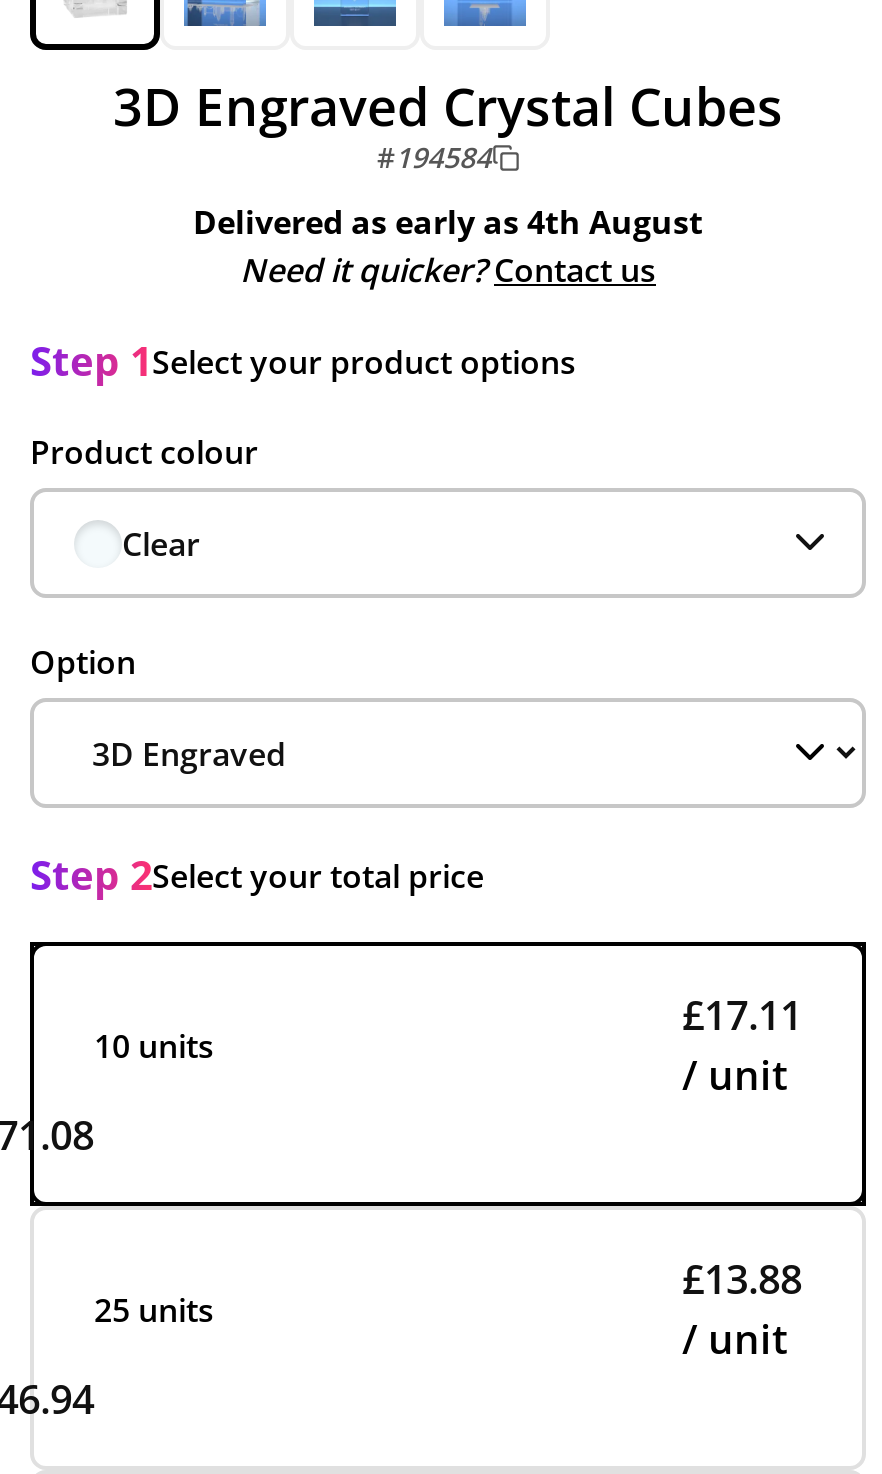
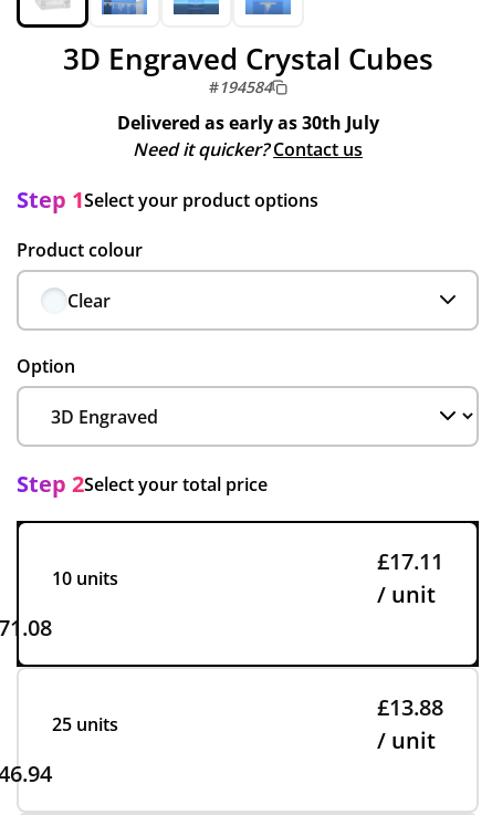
- Delivered as early as 4th August
+ Delivered as early as 30th July
